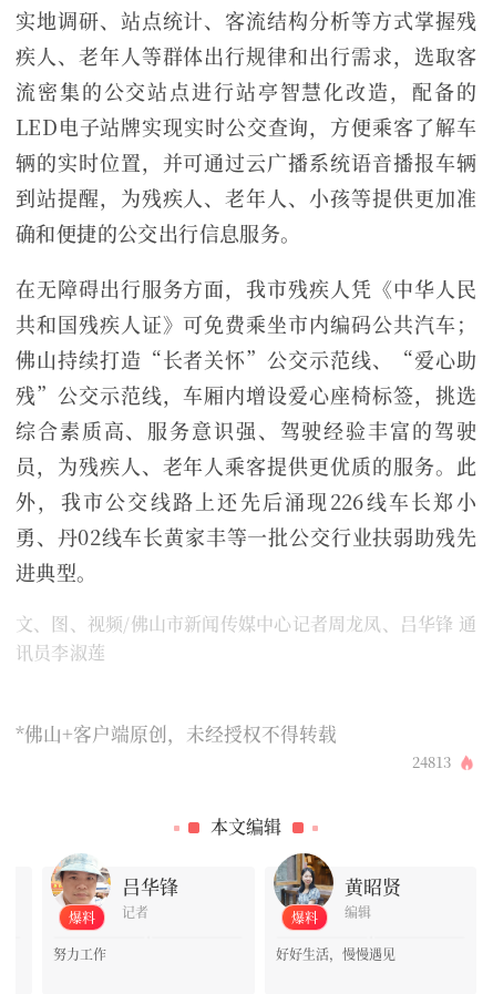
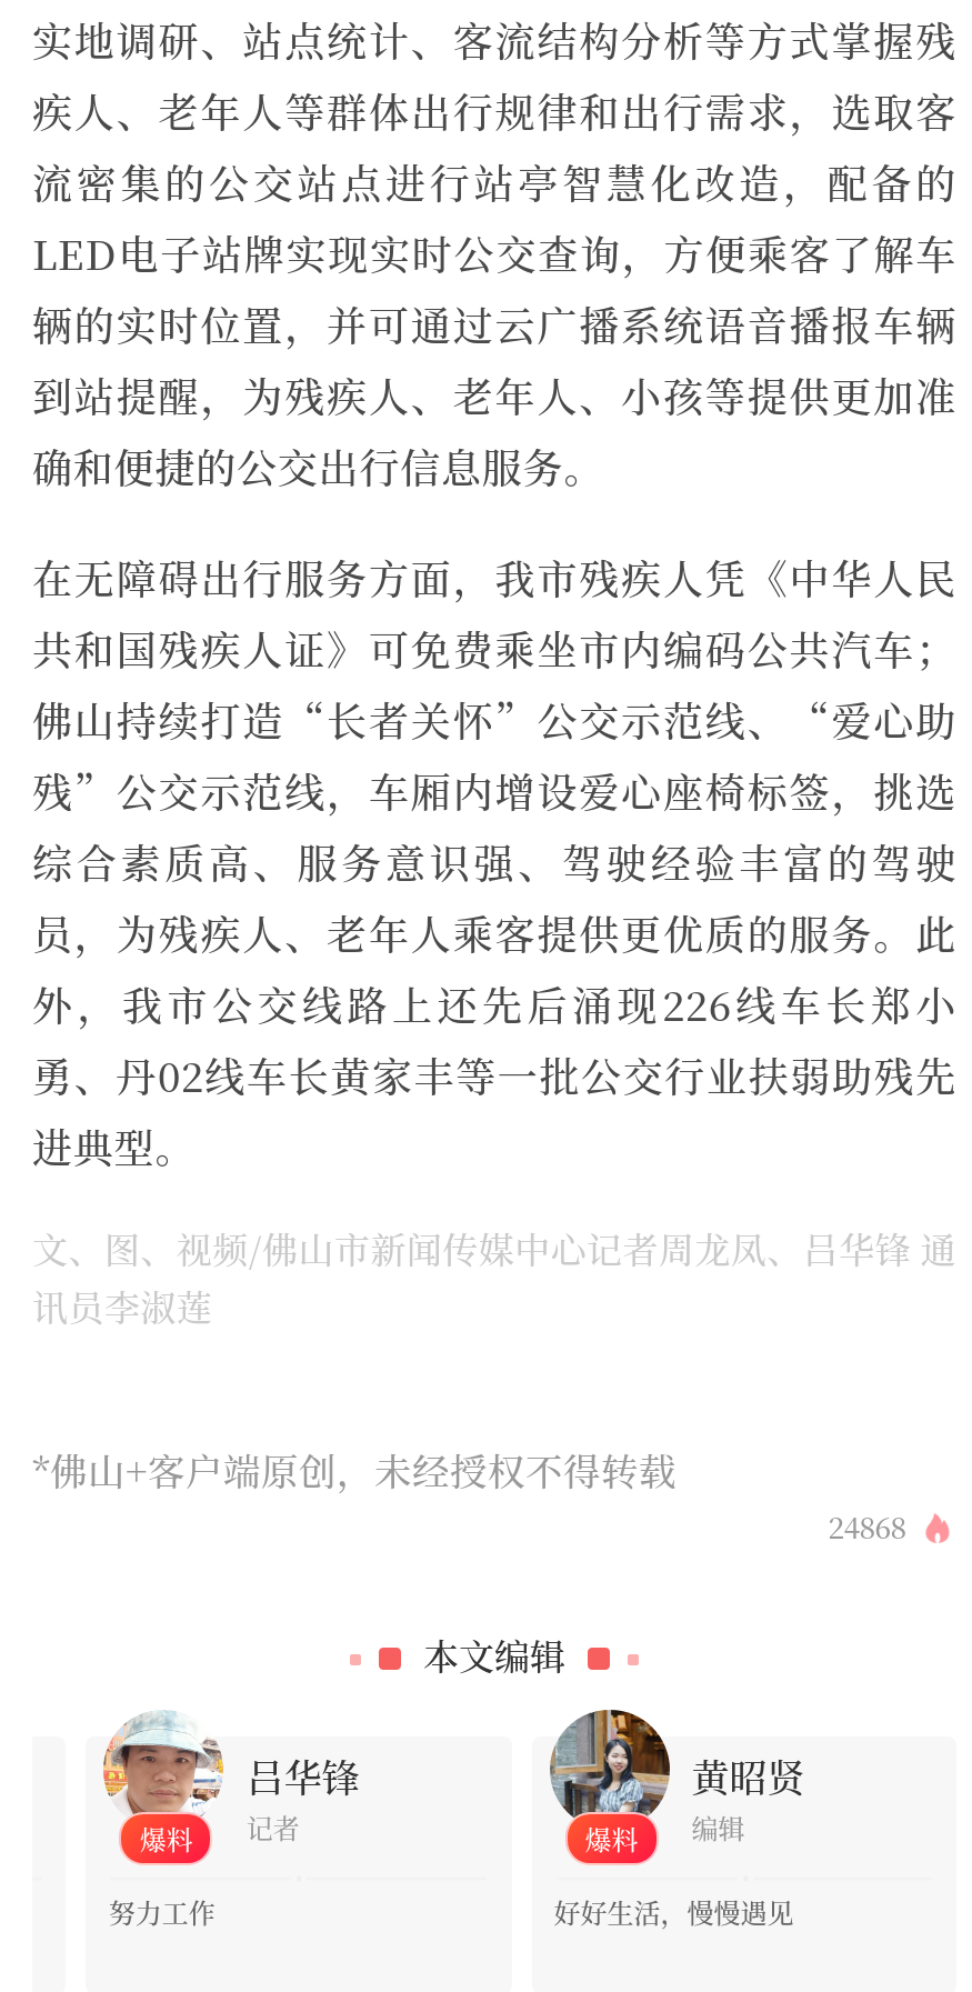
- 24813
+ 24868
